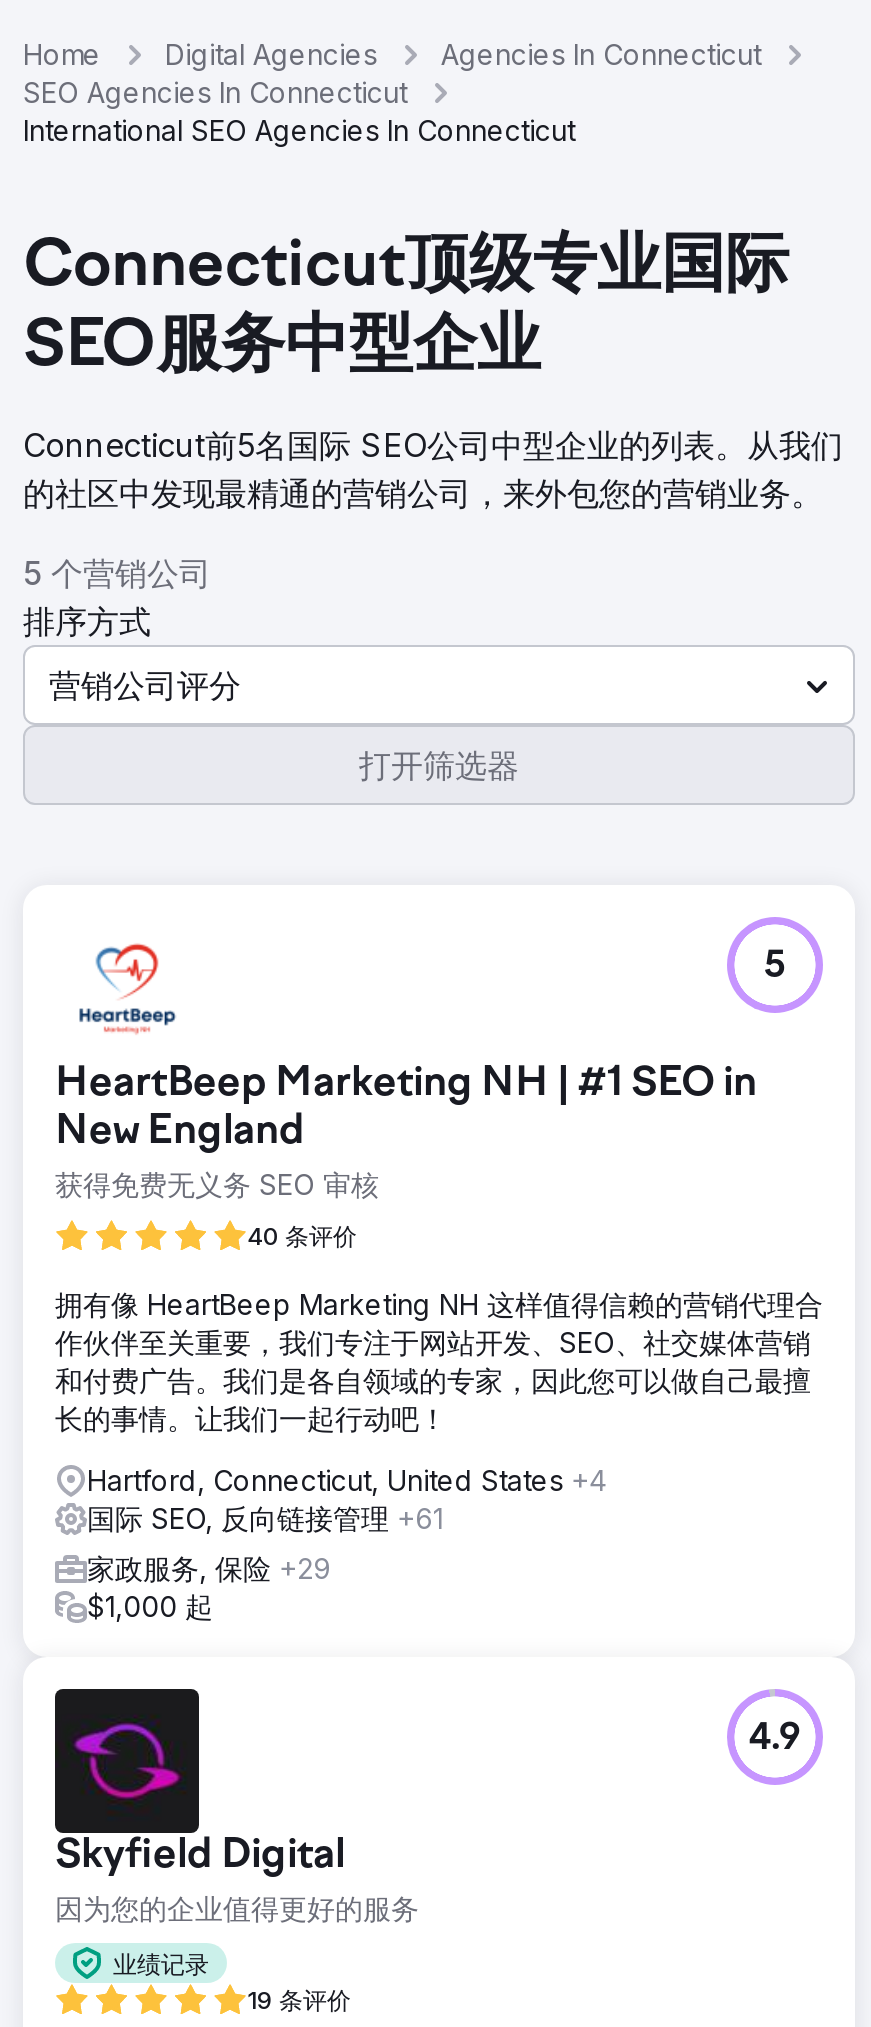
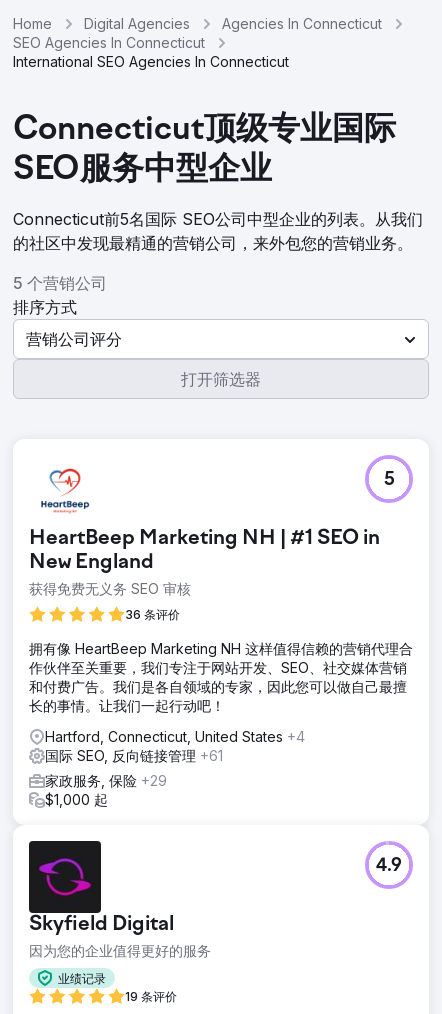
- 40 条评价
+ 36 条评价
